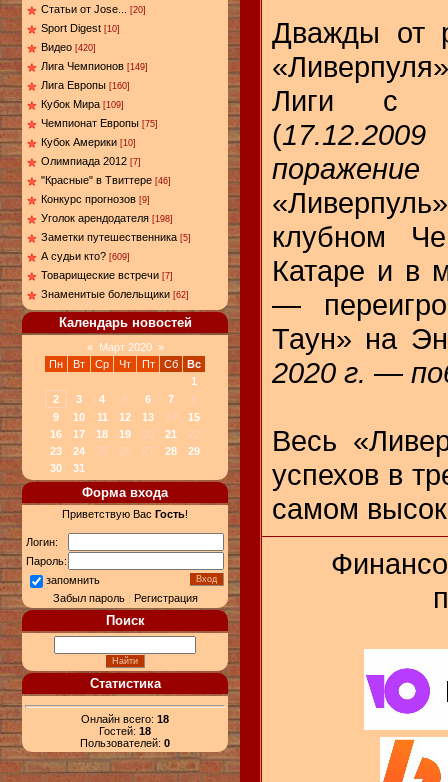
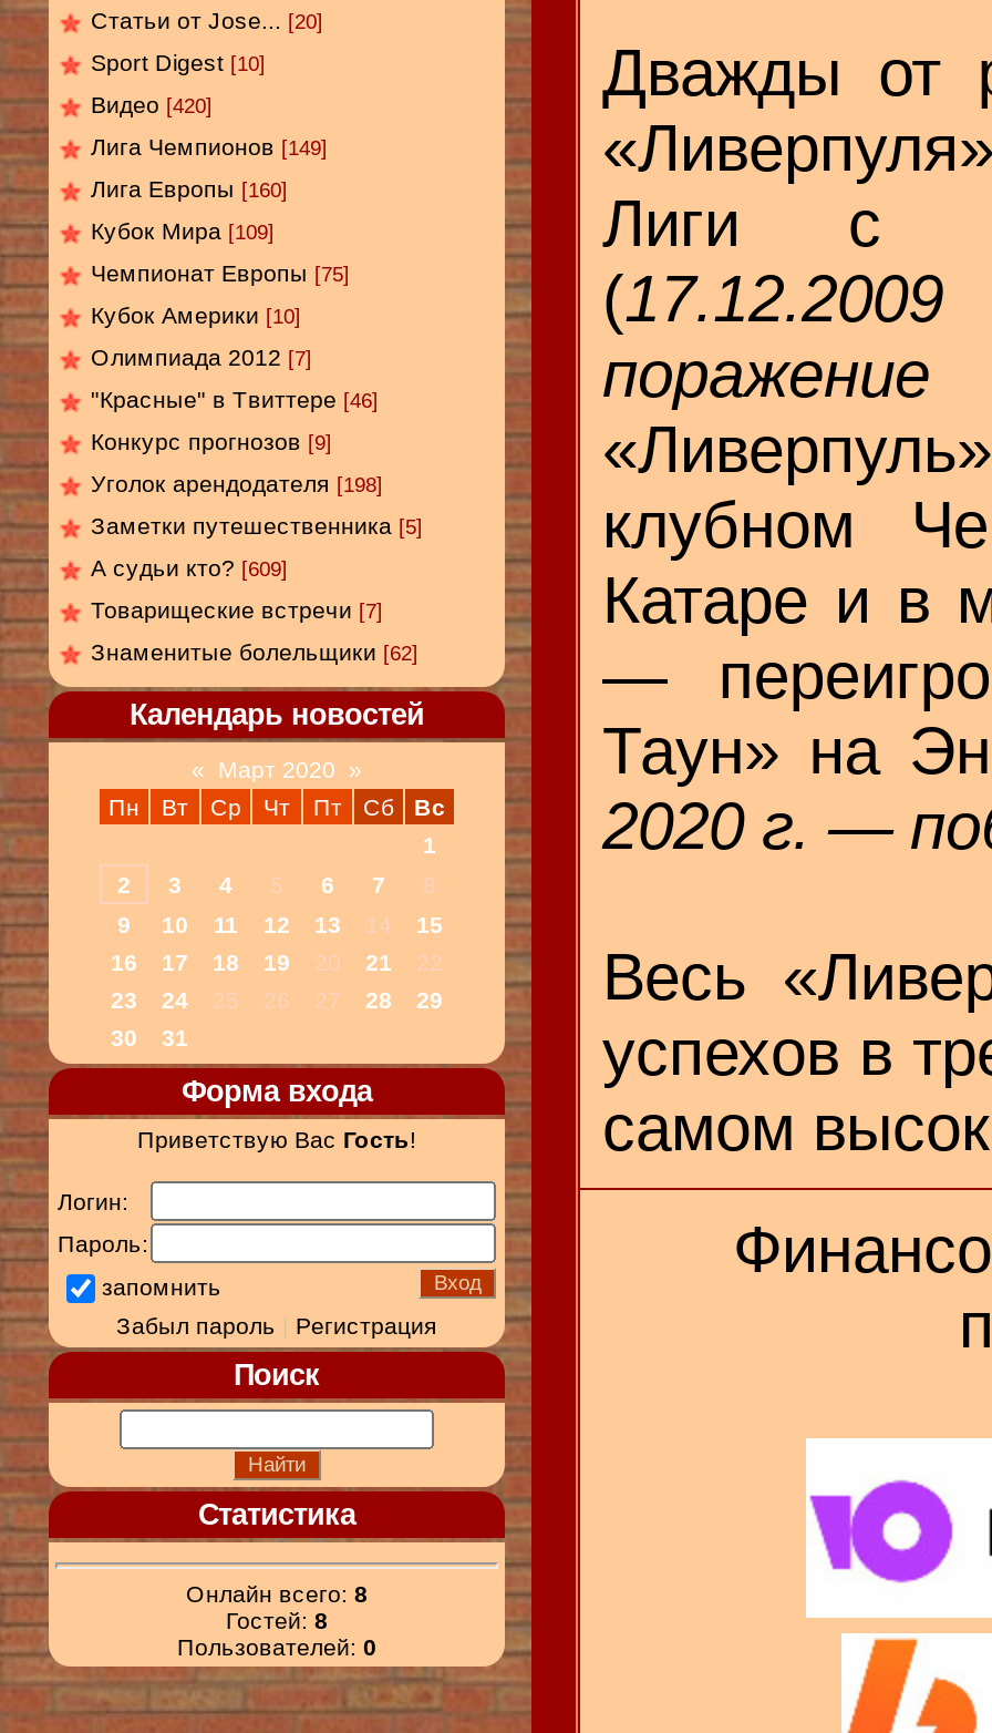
- Онлайн всего: 18
+ Онлайн всего: 8

- Гостей: 18
+ Гостей: 8
